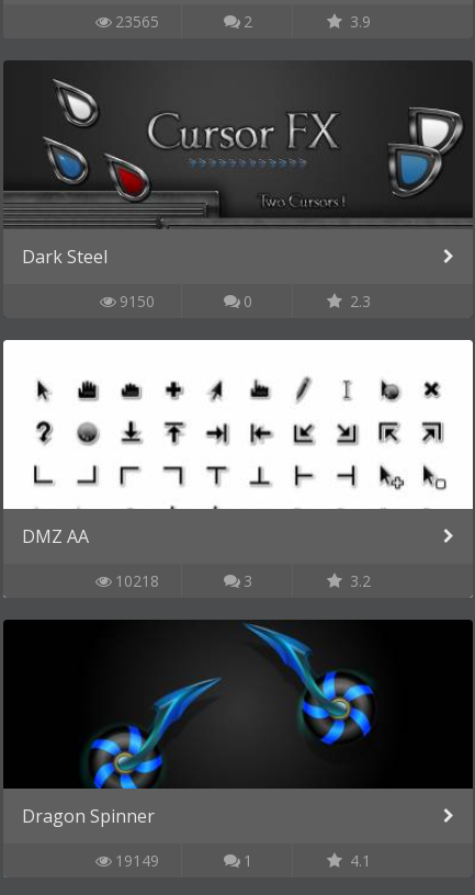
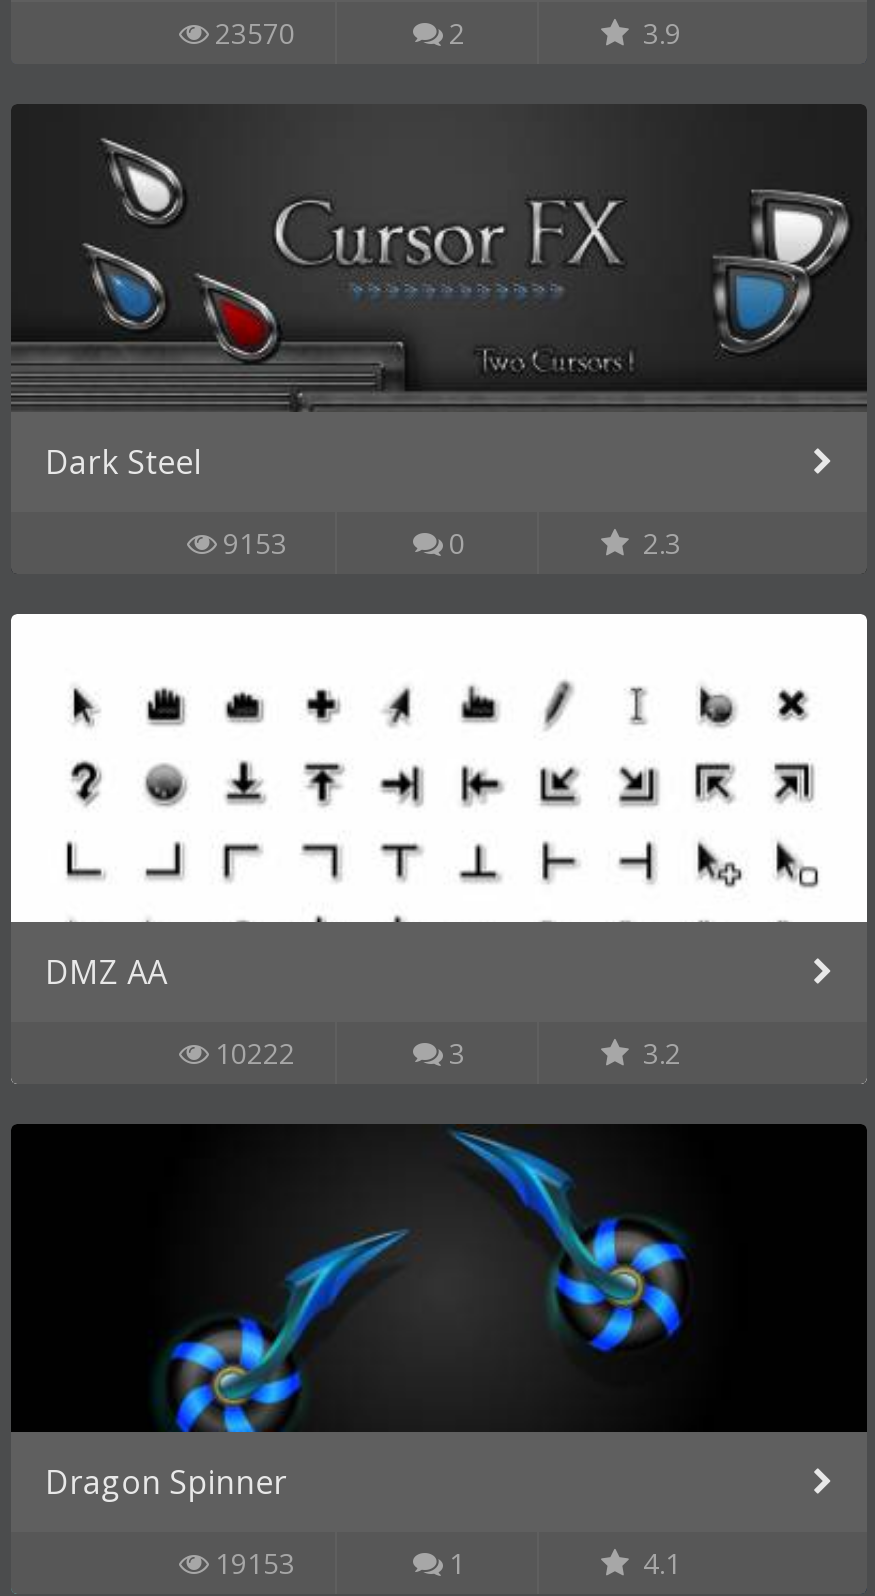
- 23565
+ 23570

- 9150
+ 9153

- 10218
+ 10222

- 19149
+ 19153
